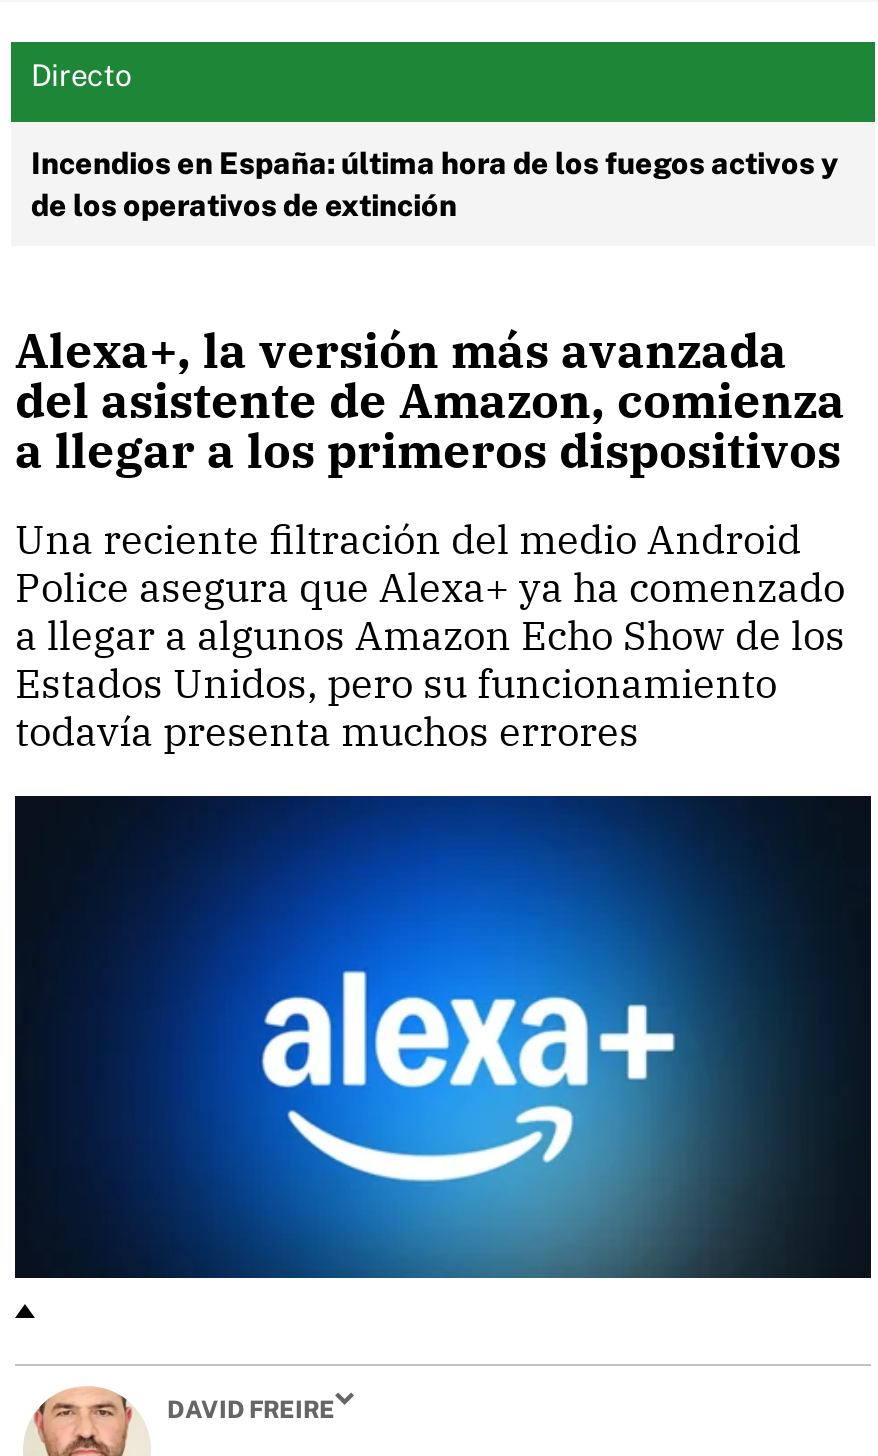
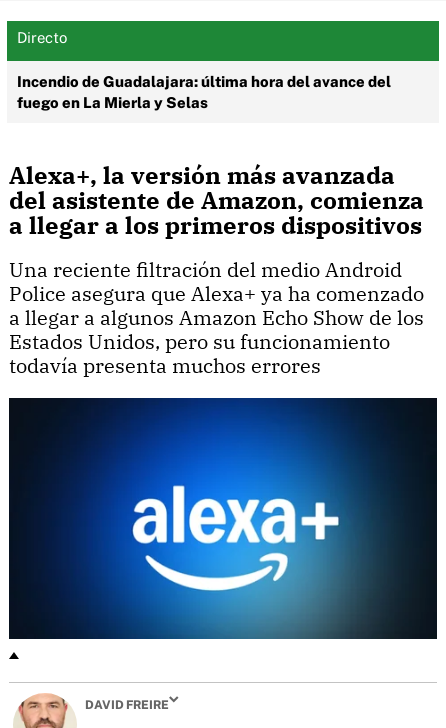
- Incendios en España: última hora de los fuegos activos y
- de los operativos de extinción
+ Incendio de Guadalajara: última hora del avance del
+ fuego en La Mierla y Selas
